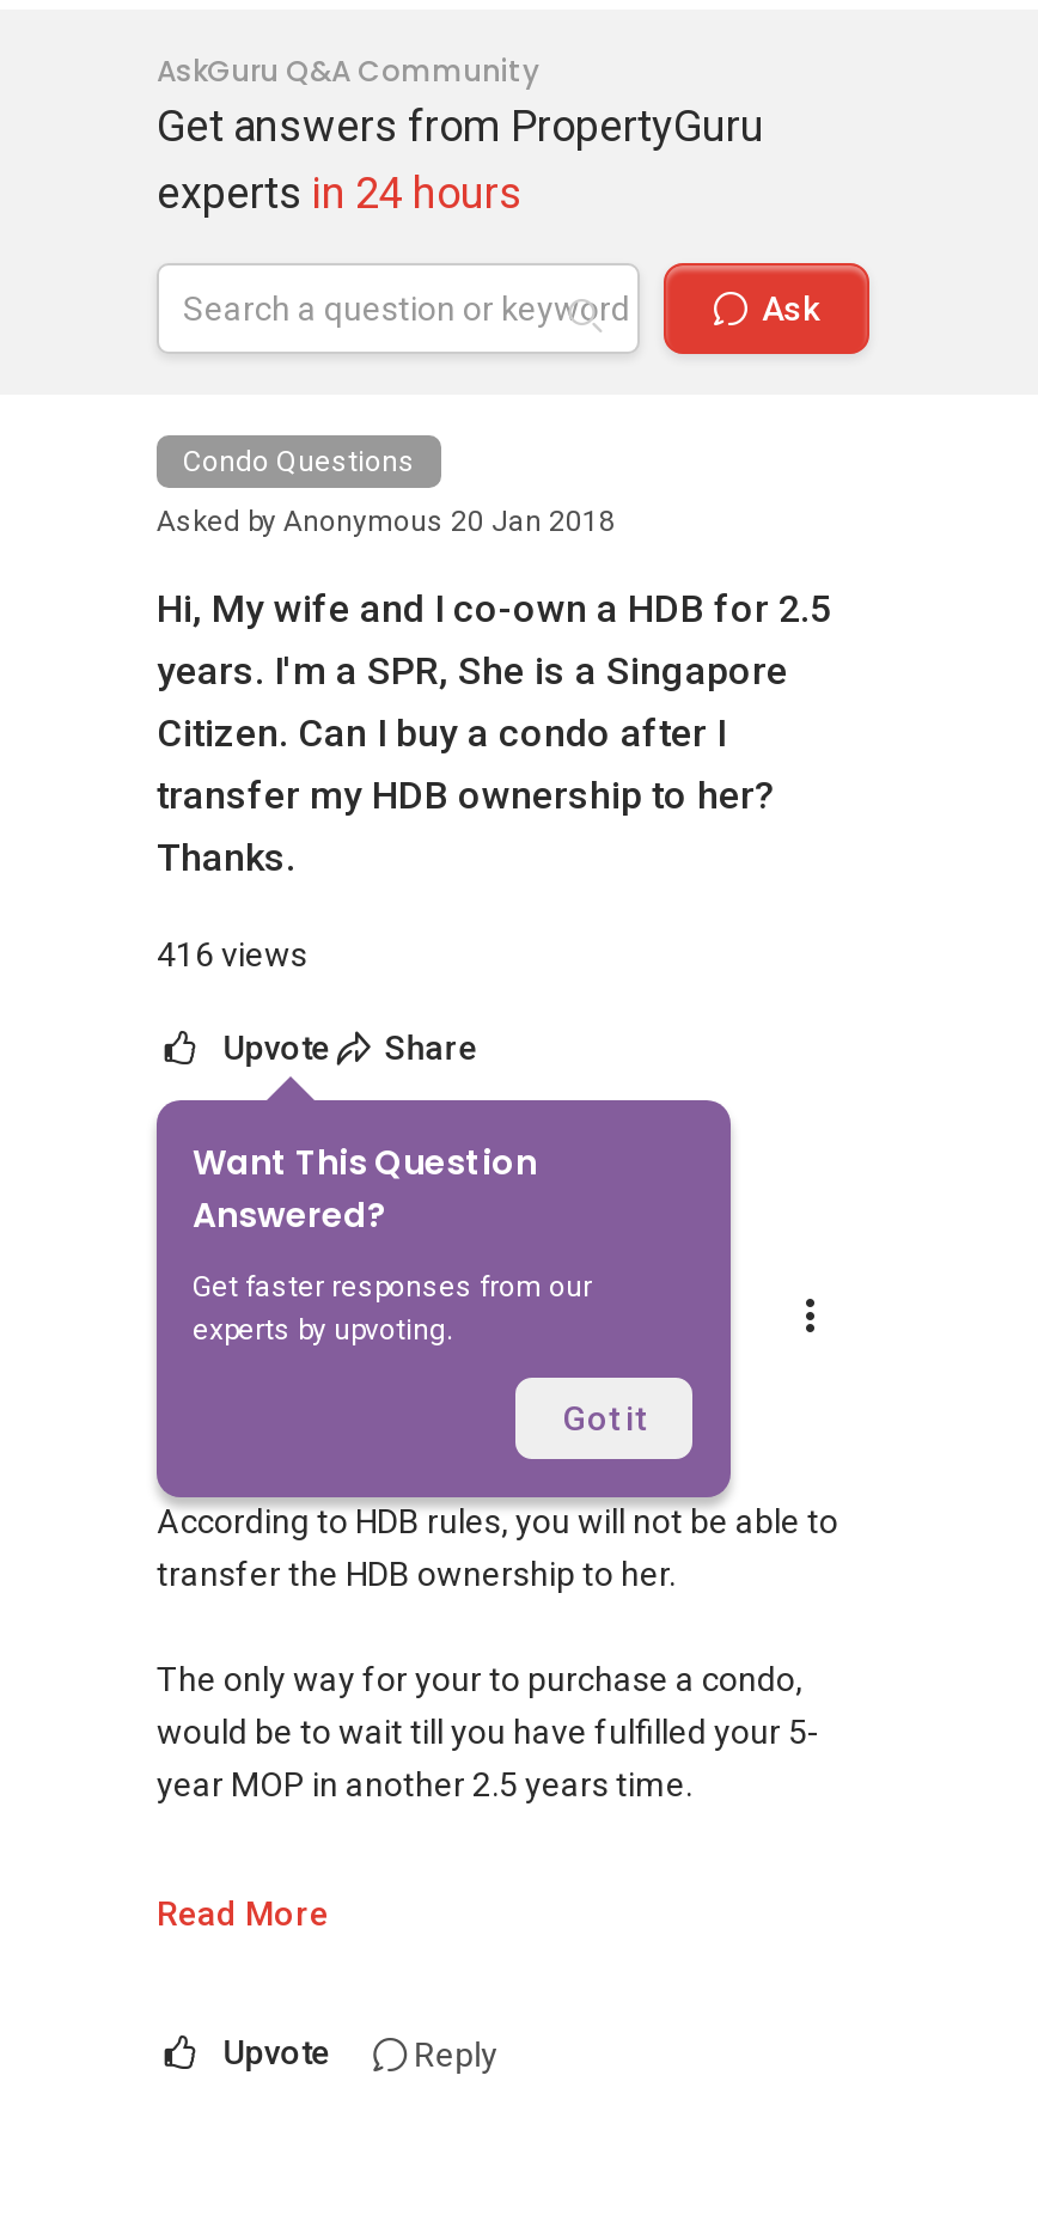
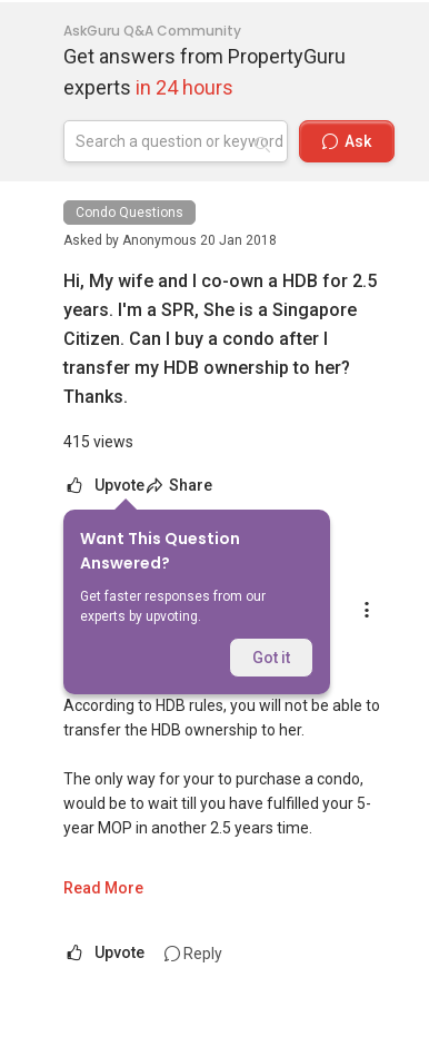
- 416 views
+ 415 views
